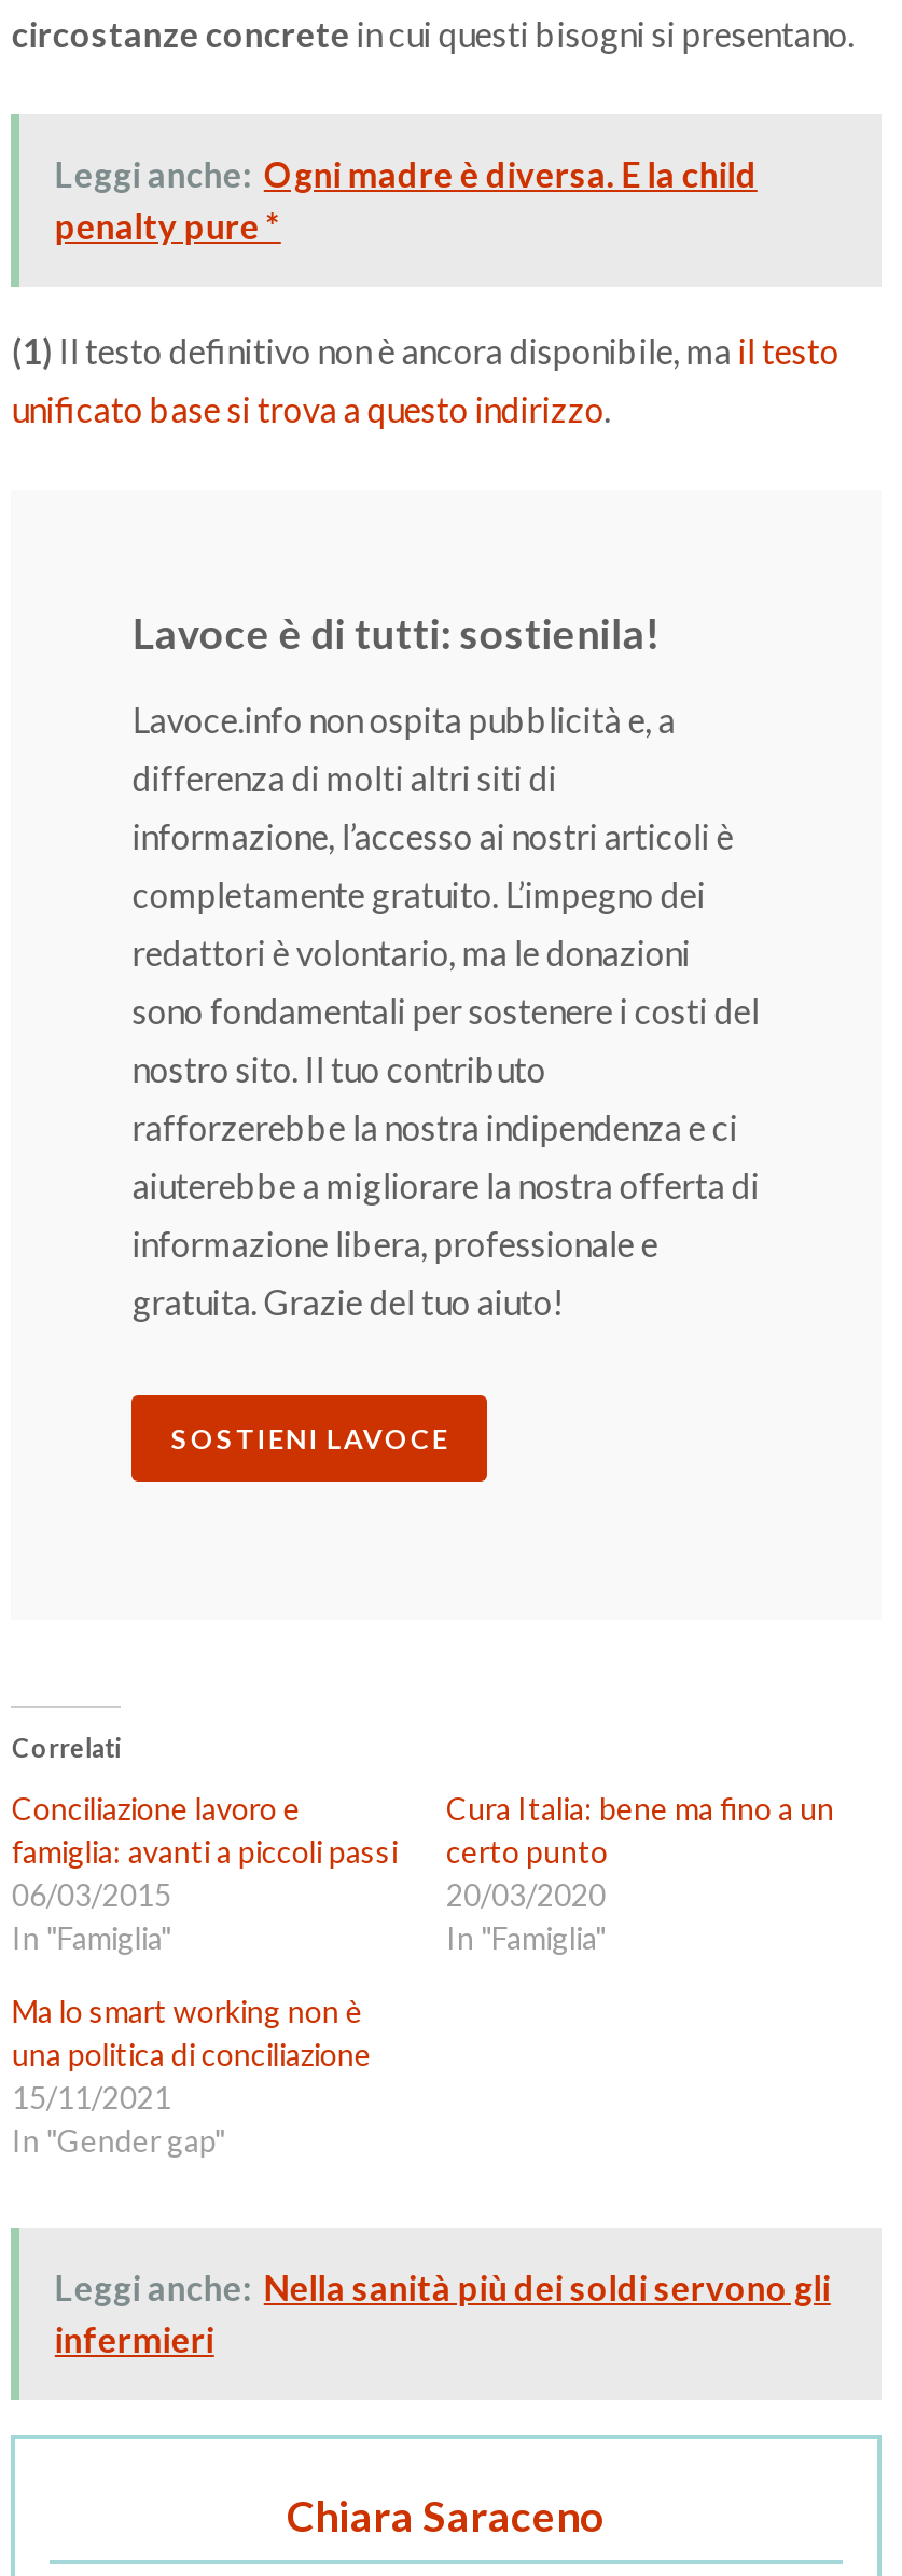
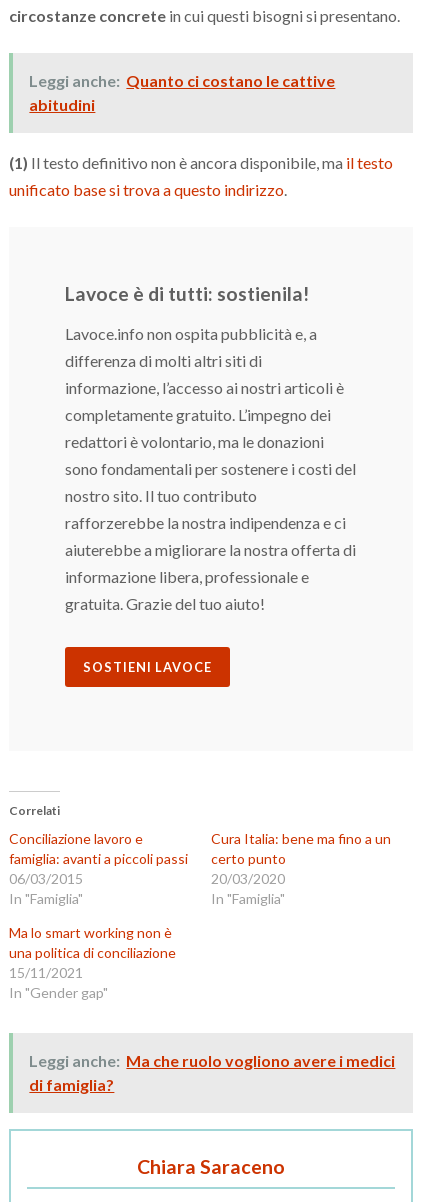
- Leggi anche: Ogni madre è diversa. E la child
- penalty pure *
+ Leggi anche: Quanto ci costano le cattive
+ abitudini

- Leggi anche: Nella sanità più dei soldi servono gli
- infermieri
+ Leggi anche: Ma che ruolo vogliono avere i medici
+ di famiglia?
